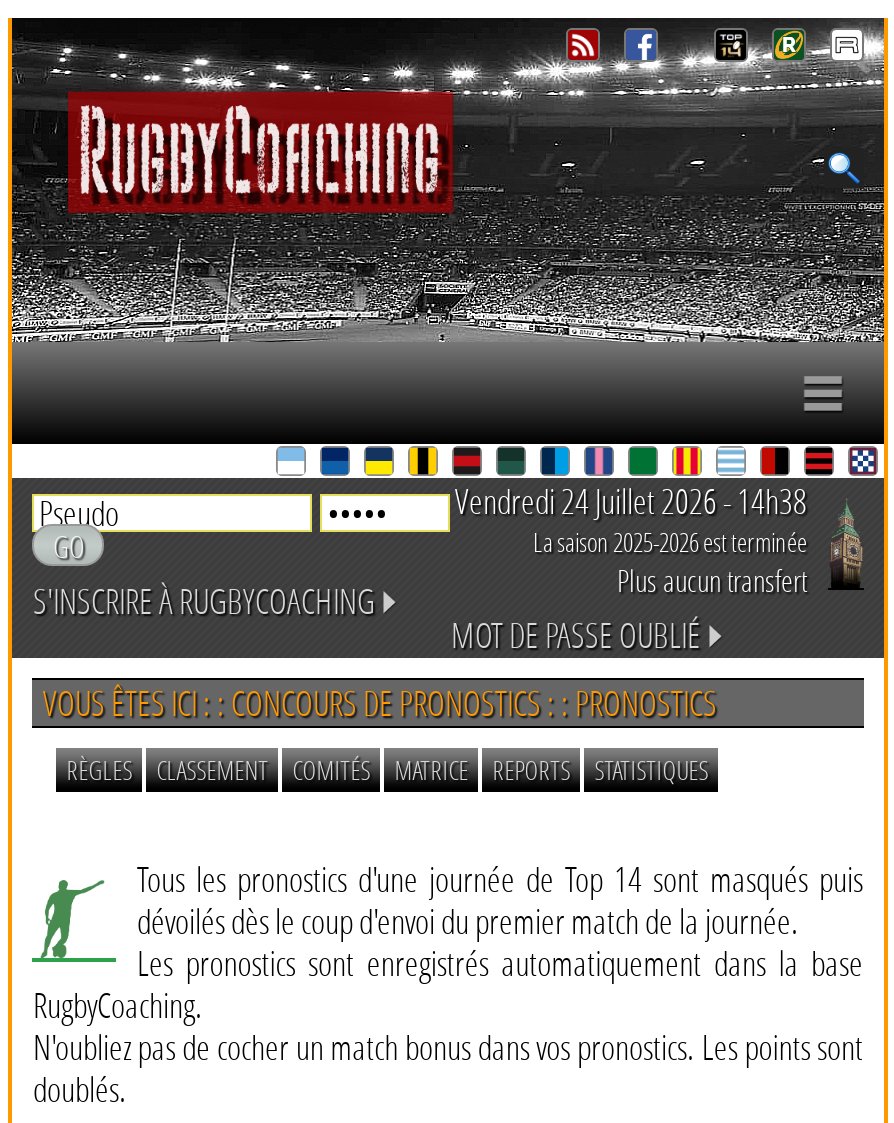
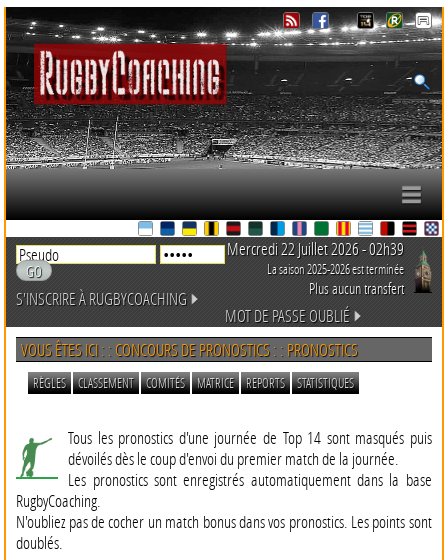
- Vendredi 24 Juillet 2026 - 14h38
+ Mercredi 22 Juillet 2026 - 02h39
